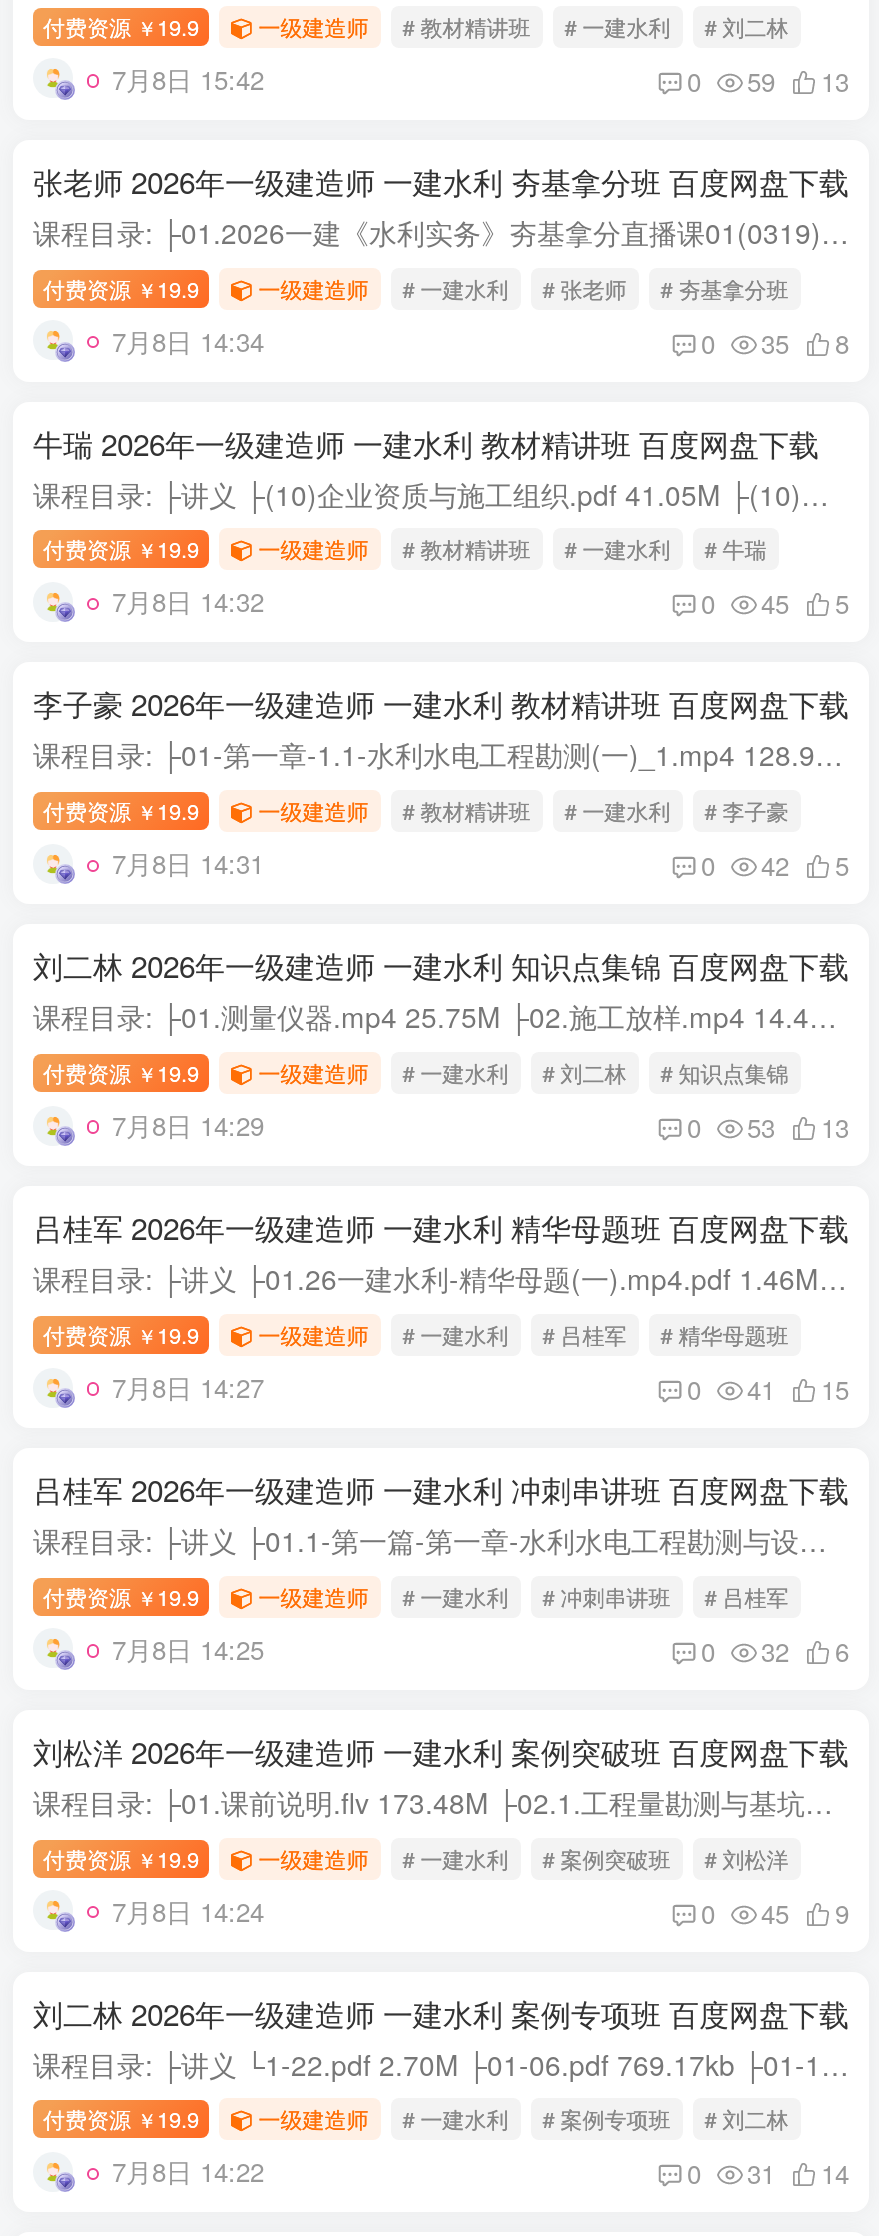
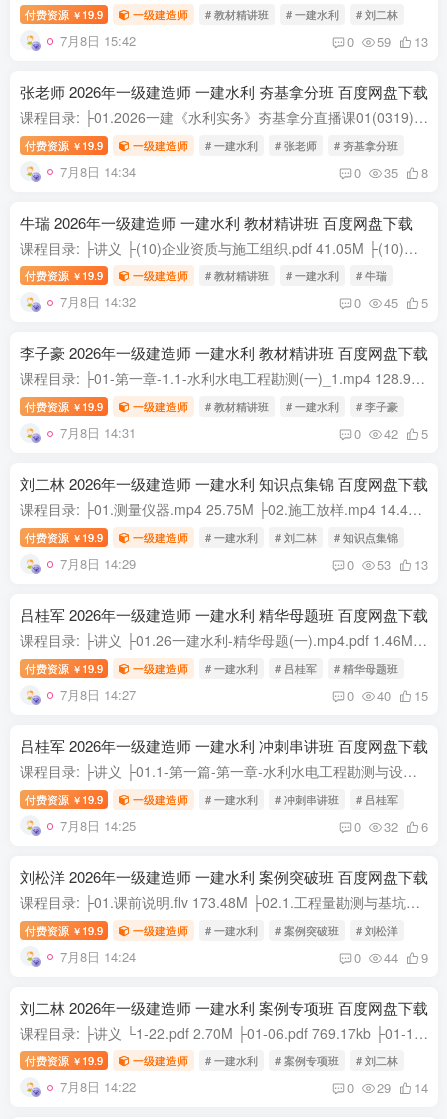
- 0 41 15
+ 0 40 15

- 0 45 9
+ 0 44 9

- 0 31 14
+ 0 29 14
